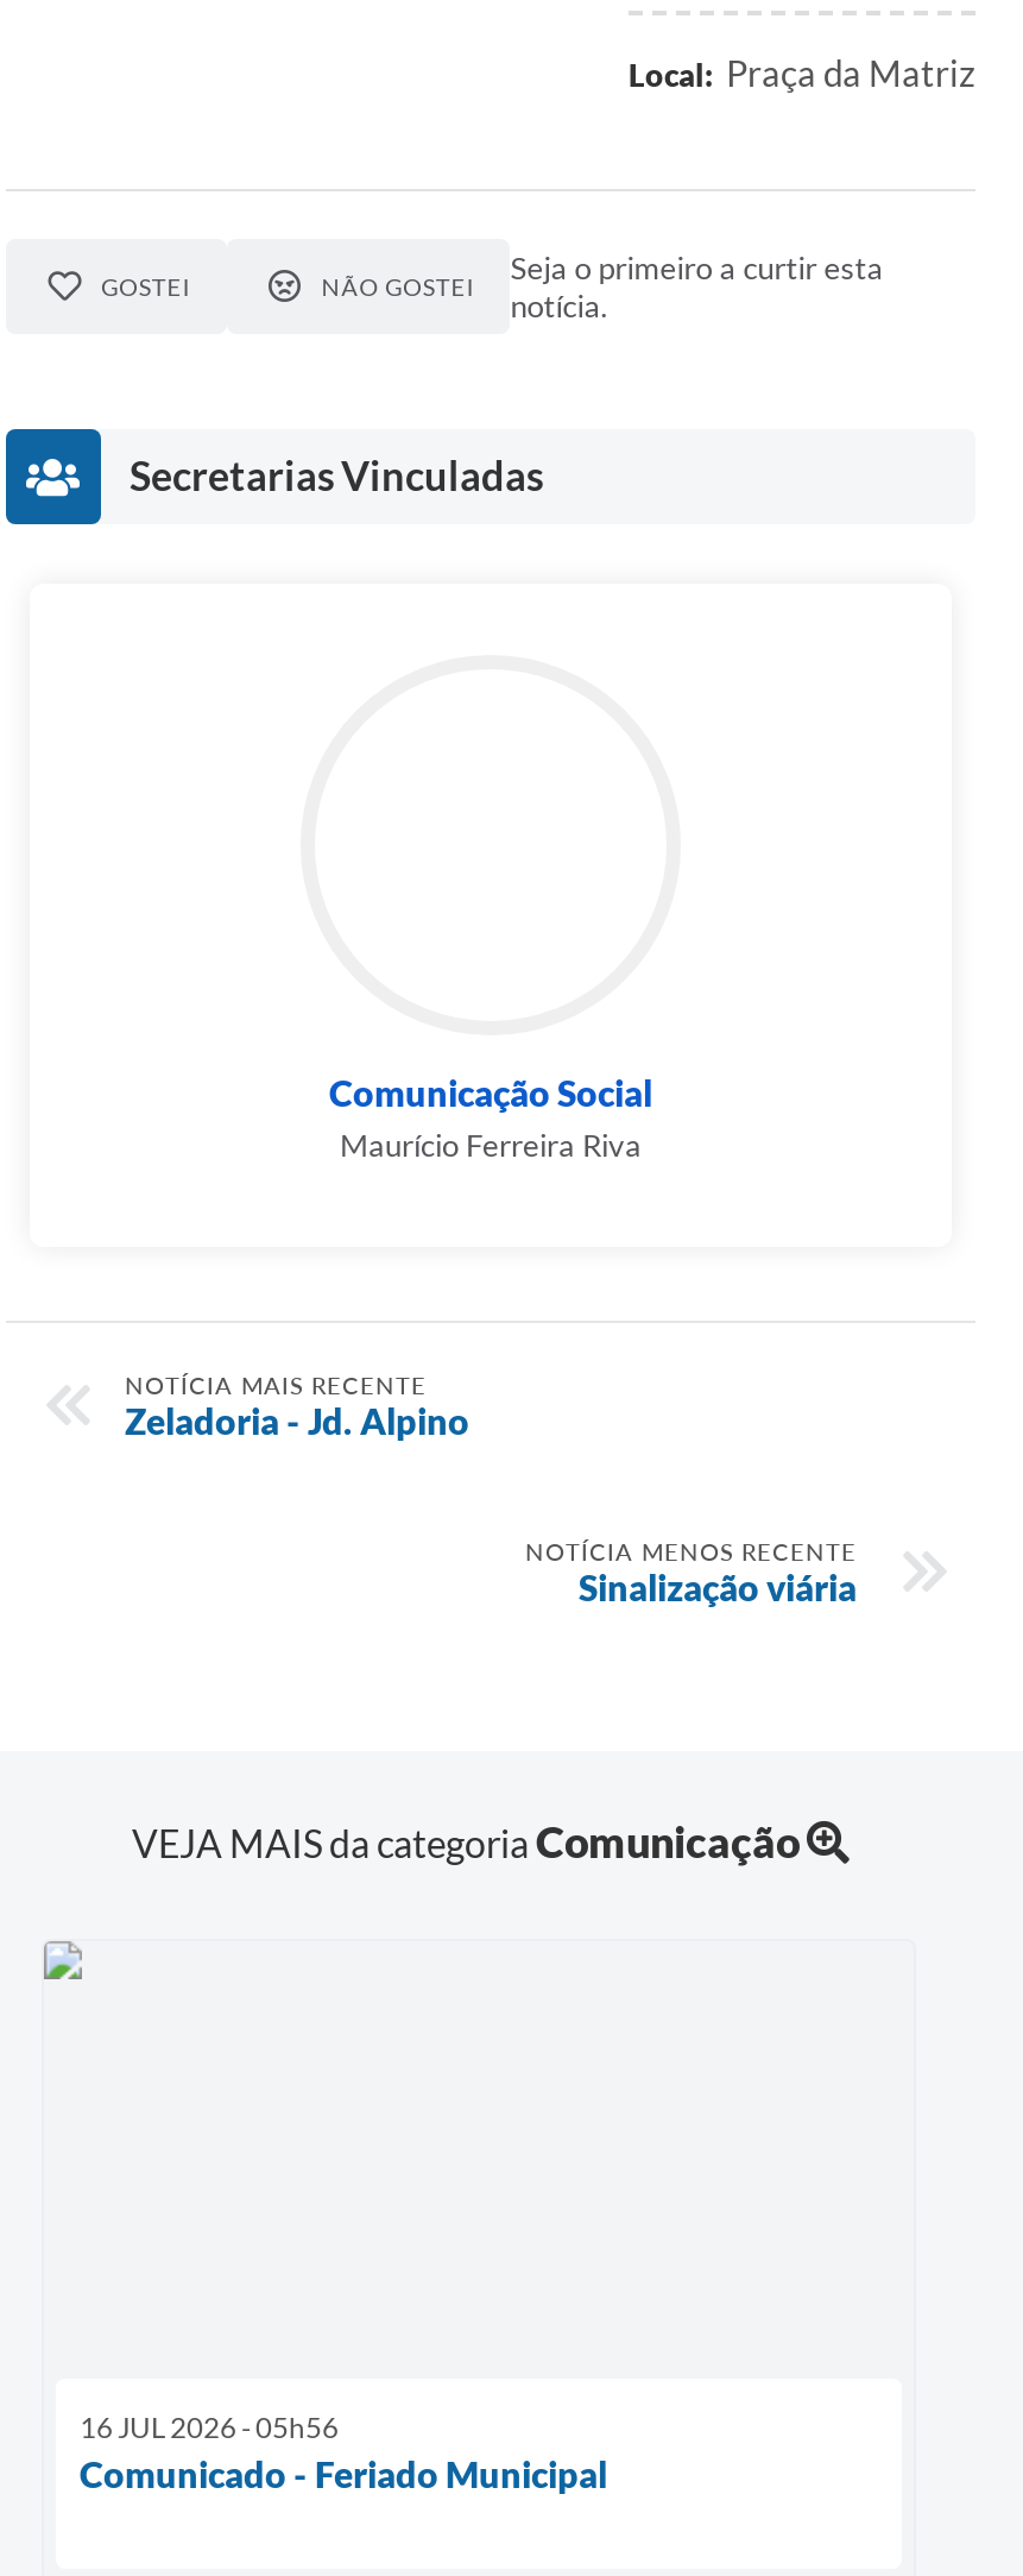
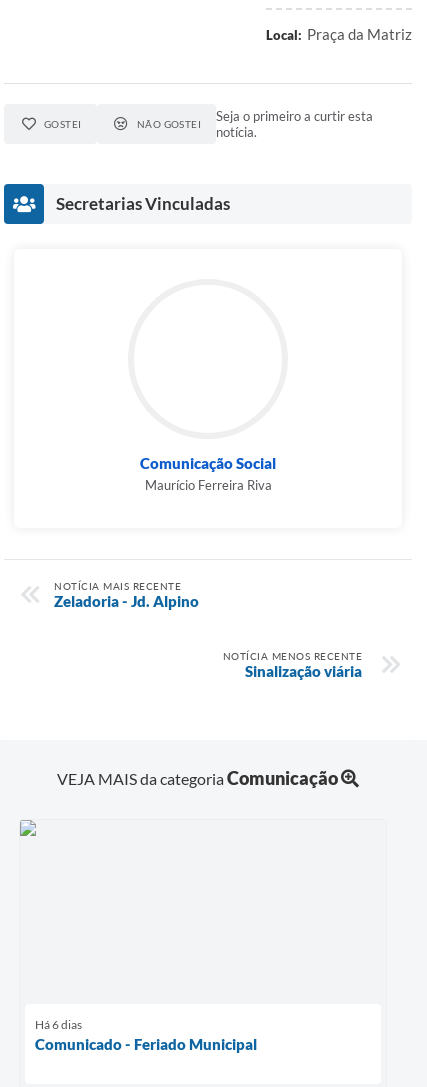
- 16 JUL 2026 - 05h56
+ Há 6 dias
